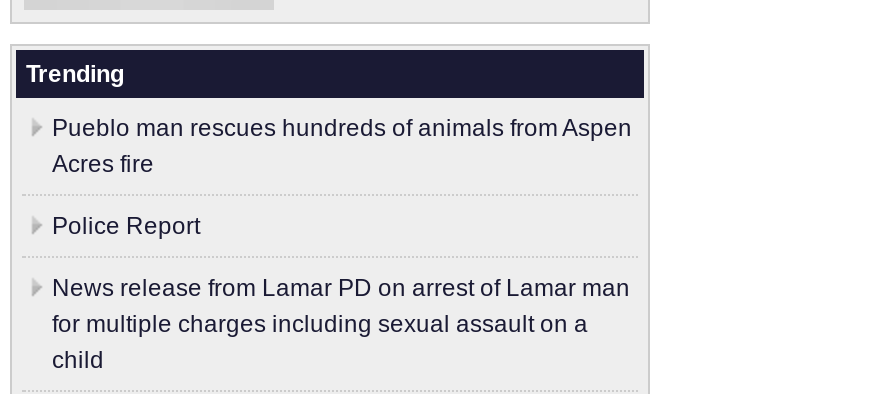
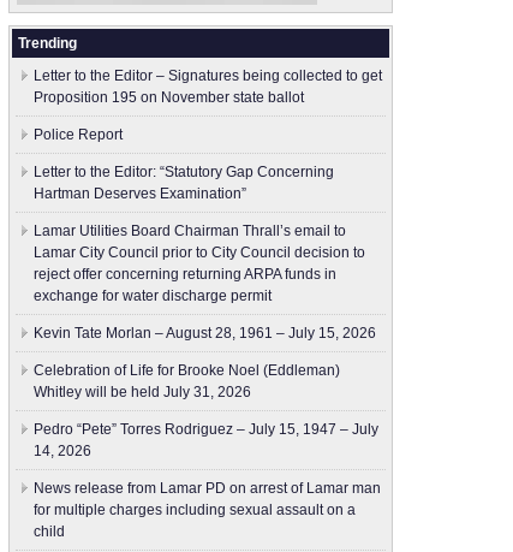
- Pueblo man rescues hundreds of animals from Aspen
- Acres fire
+ Letter to the Editor – Signatures being collected to get
+ Proposition 195 on November state ballot

+ Letter to the Editor: “Statutory Gap Concerning
+ Hartman Deserves Examination”
+ Lamar Utilities Board Chairman Thrall’s email to
+ Lamar City Council prior to City Council decision to
+ reject offer concerning returning ARPA funds in
+ exchange for water discharge permit
+ Kevin Tate Morlan – August 28, 1961 – July 15, 2026
+ Celebration of Life for Brooke Noel (Eddleman)
+ Whitley will be held July 31, 2026
+ Pedro “Pete” Torres Rodriguez – July 15, 1947 – July
+ 14, 2026
